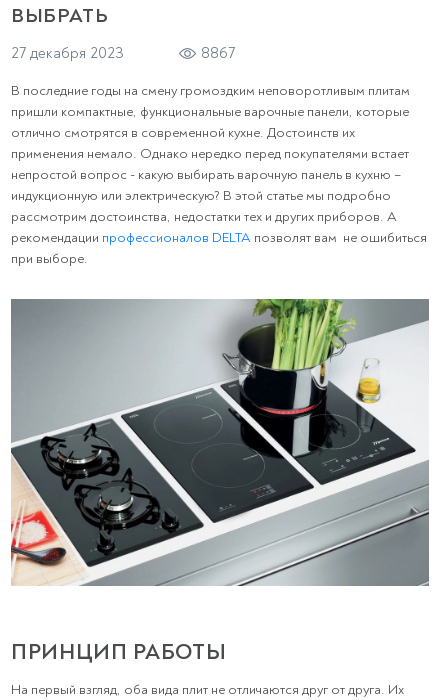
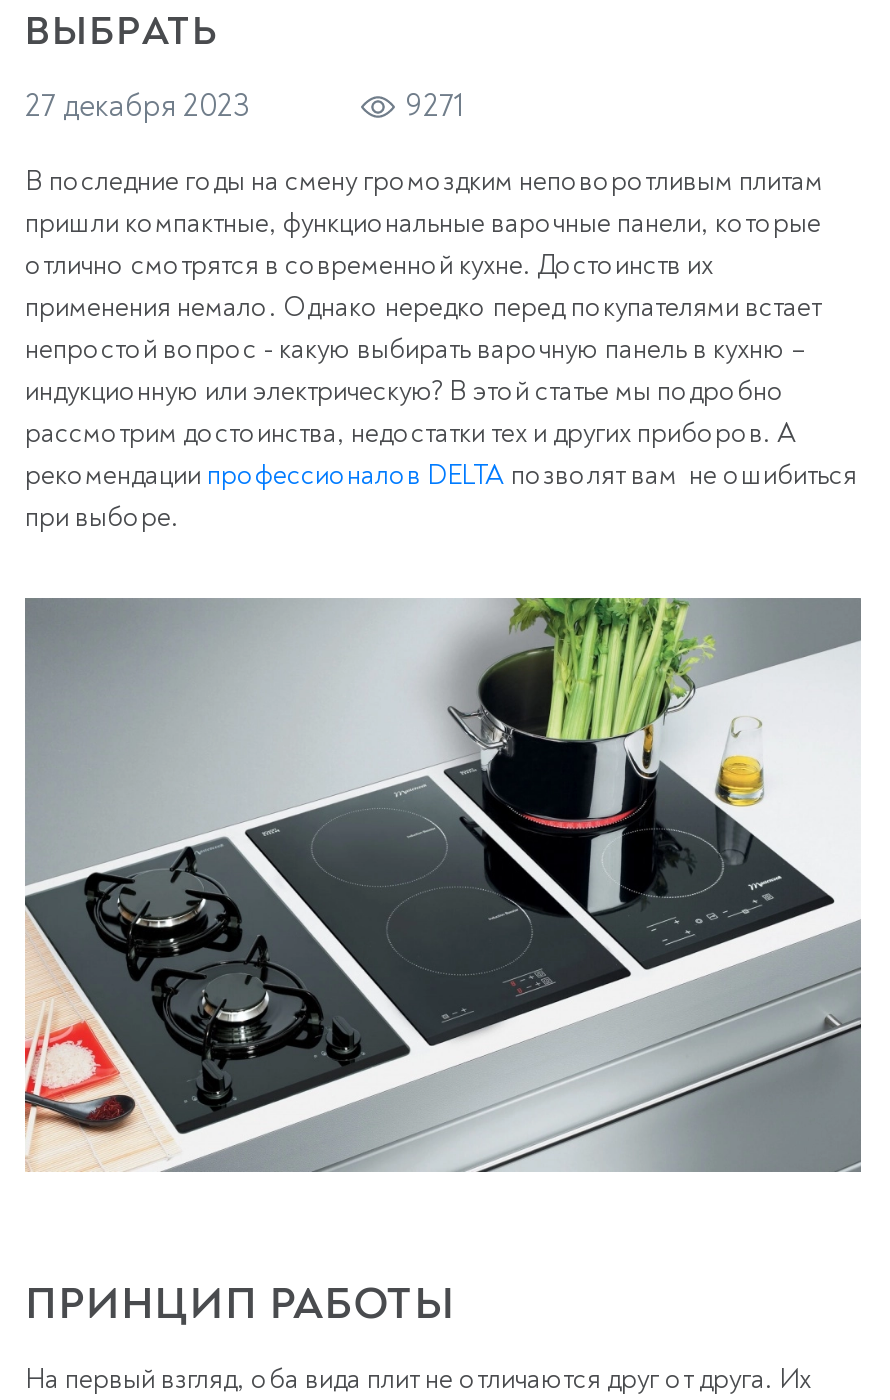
- 8867
+ 9271
